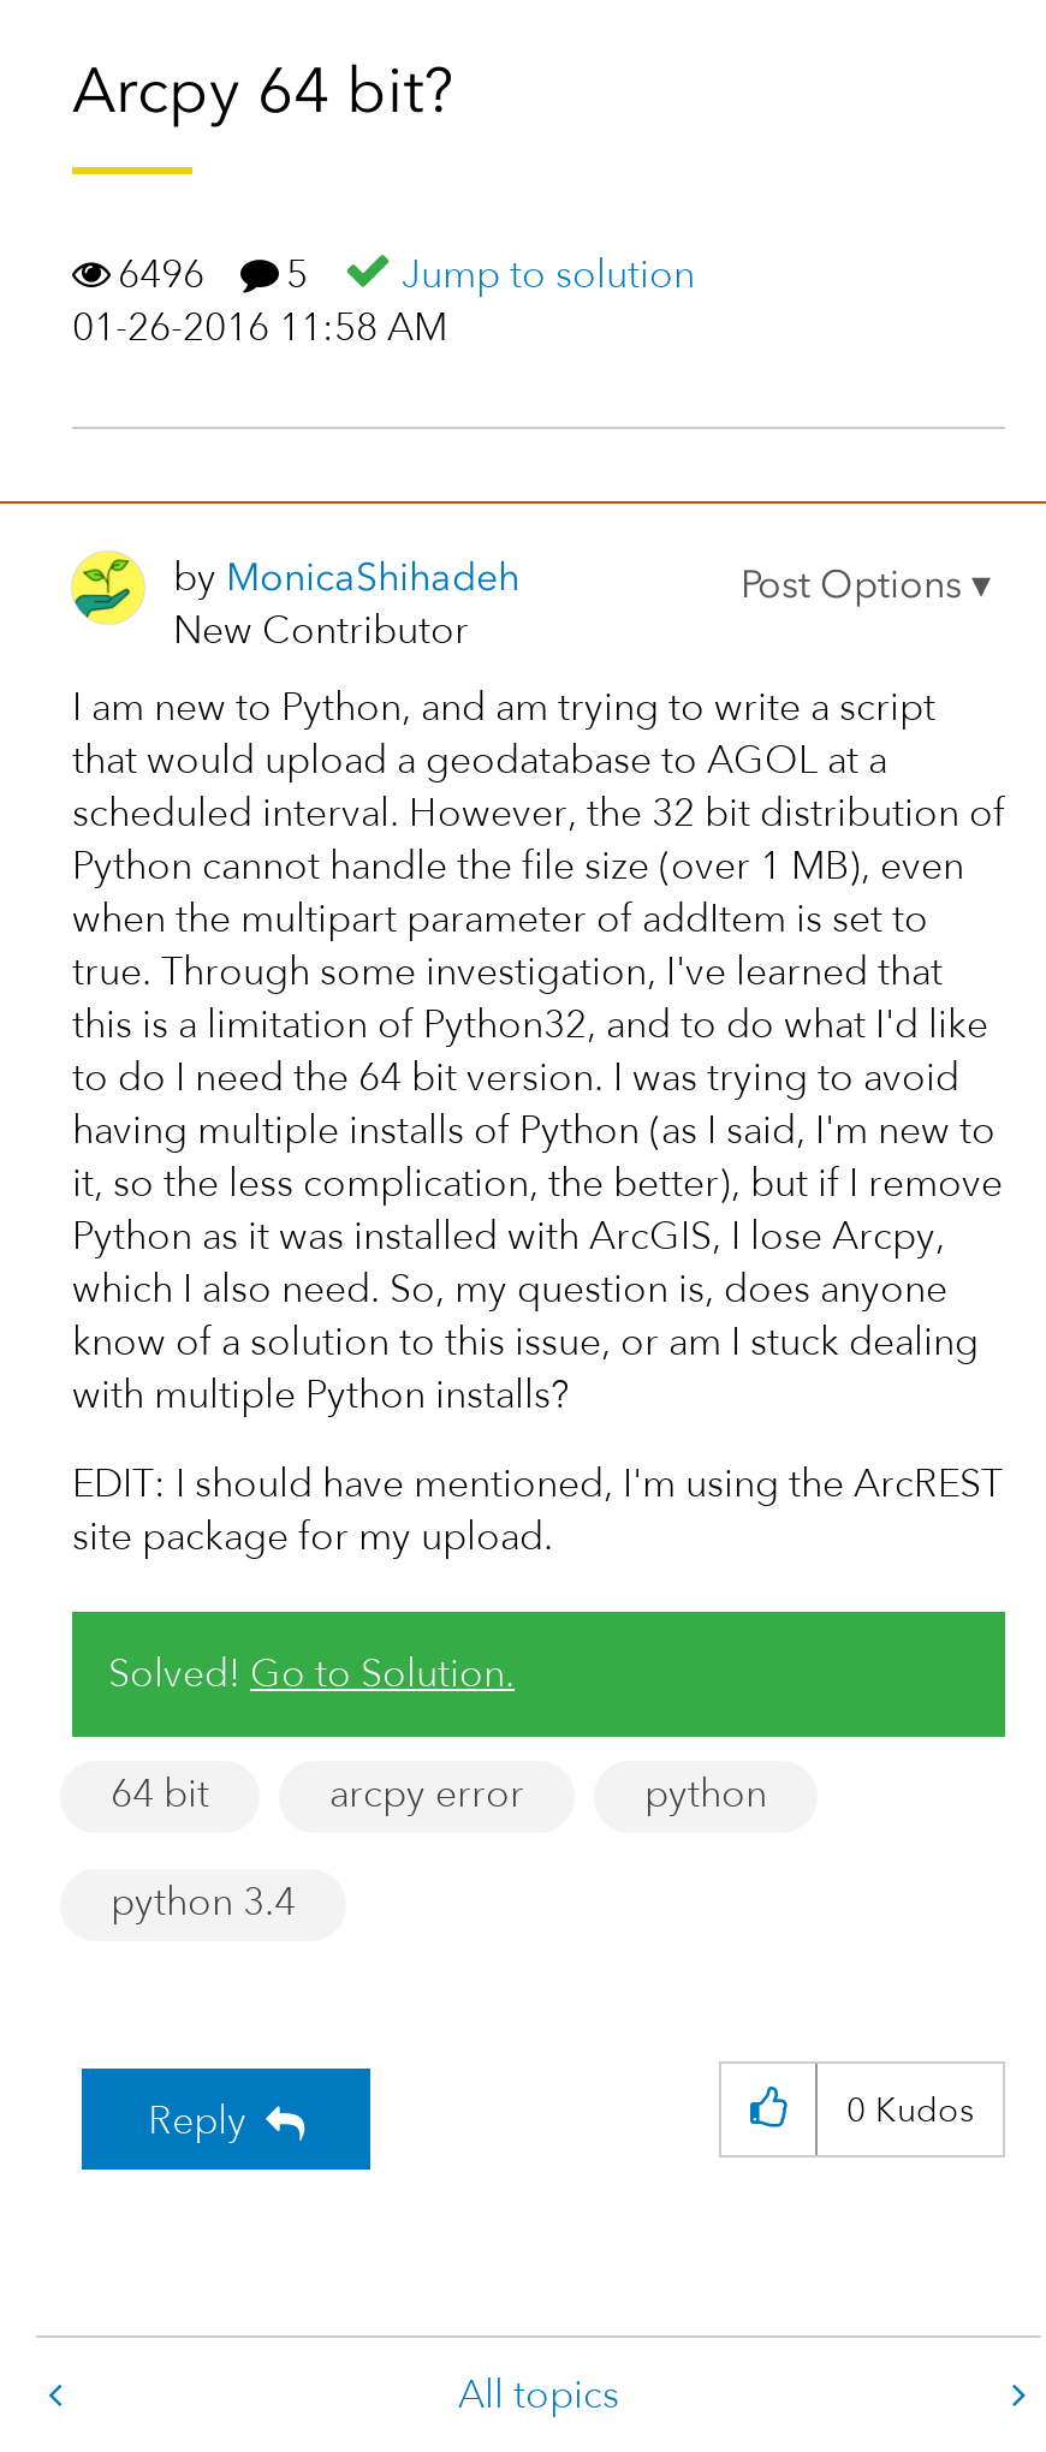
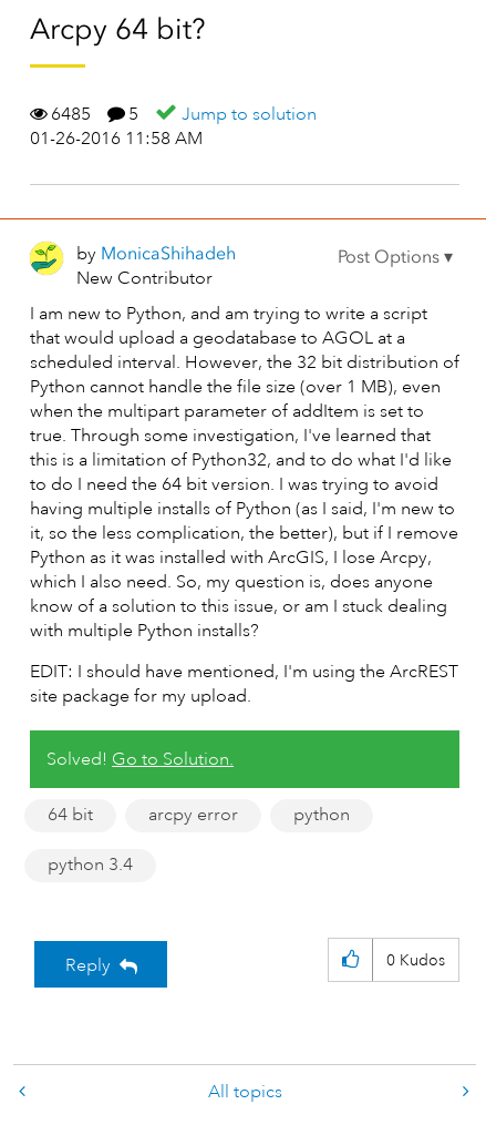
- 6496 5 Jump to solution
+ 6485 5 Jump to solution
